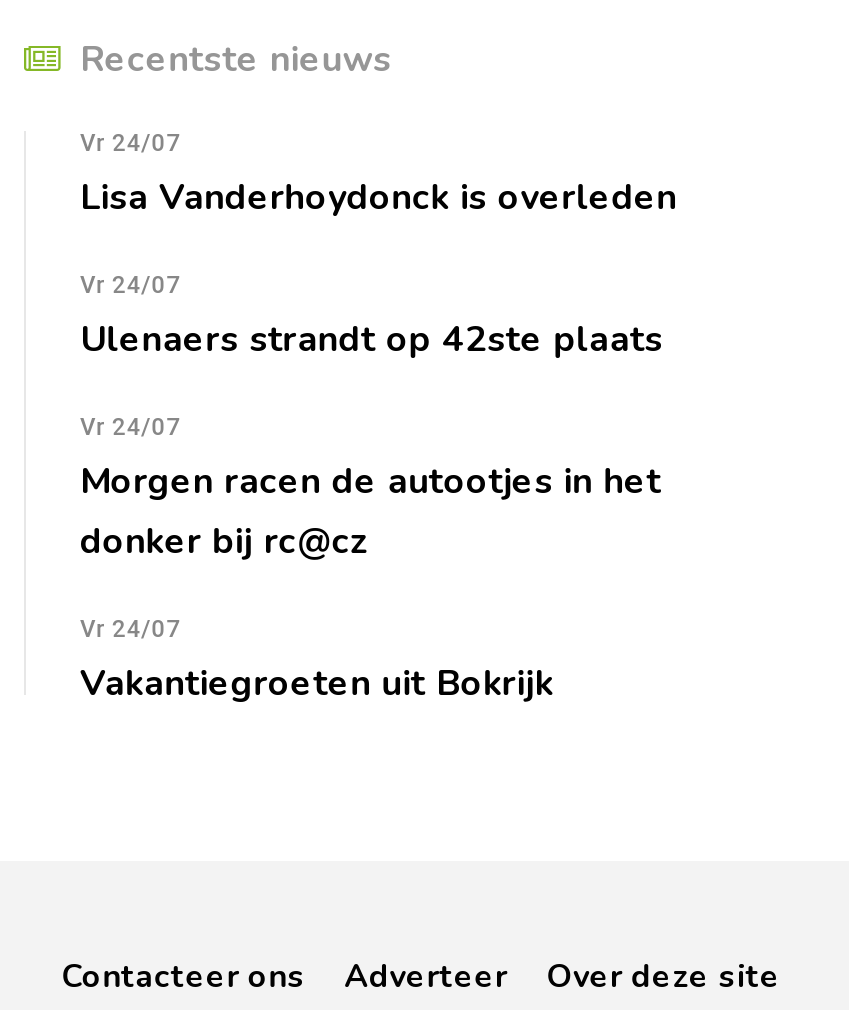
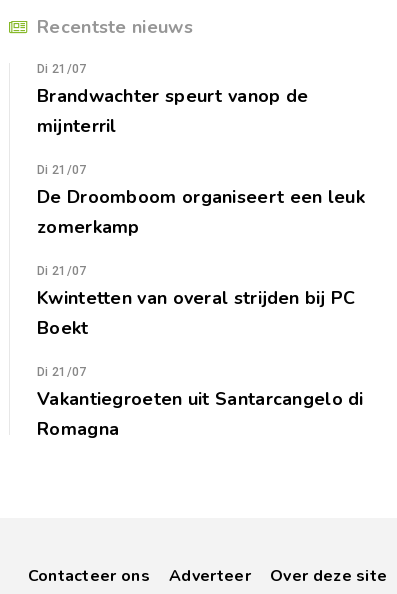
- Vr 24/07
- Lisa Vanderhoydonck is overleden
+ Di 21/07
+ Brandwachter speurt vanop de
+ mijnterril

- Vr 24/07
- Ulenaers strandt op 42ste plaats
+ Di 21/07
+ De Droomboom organiseert een leuk
+ zomerkamp

- Vr 24/07
- Morgen racen de autootjes in het
- donker bij rc@cz
+ Di 21/07
+ Kwintetten van overal strijden bij PC
+ Boekt

- Vr 24/07
- Vakantiegroeten uit Bokrijk
+ Di 21/07
+ Vakantiegroeten uit Santarcangelo di
+ Romagna
